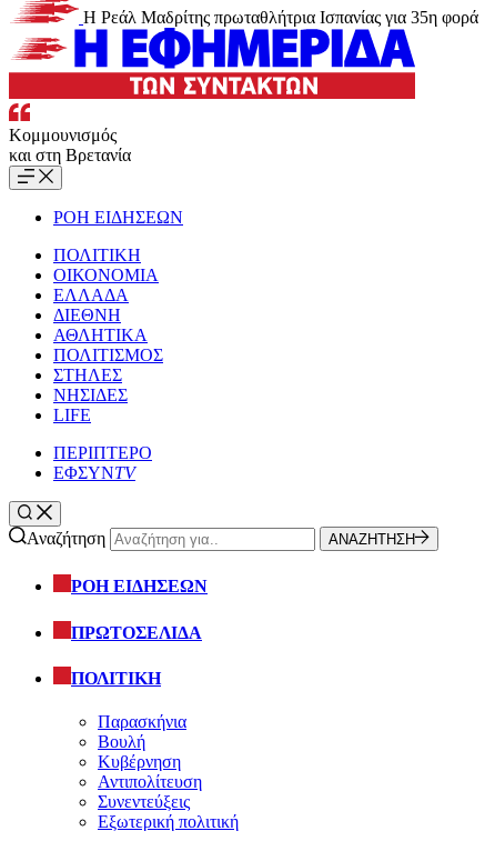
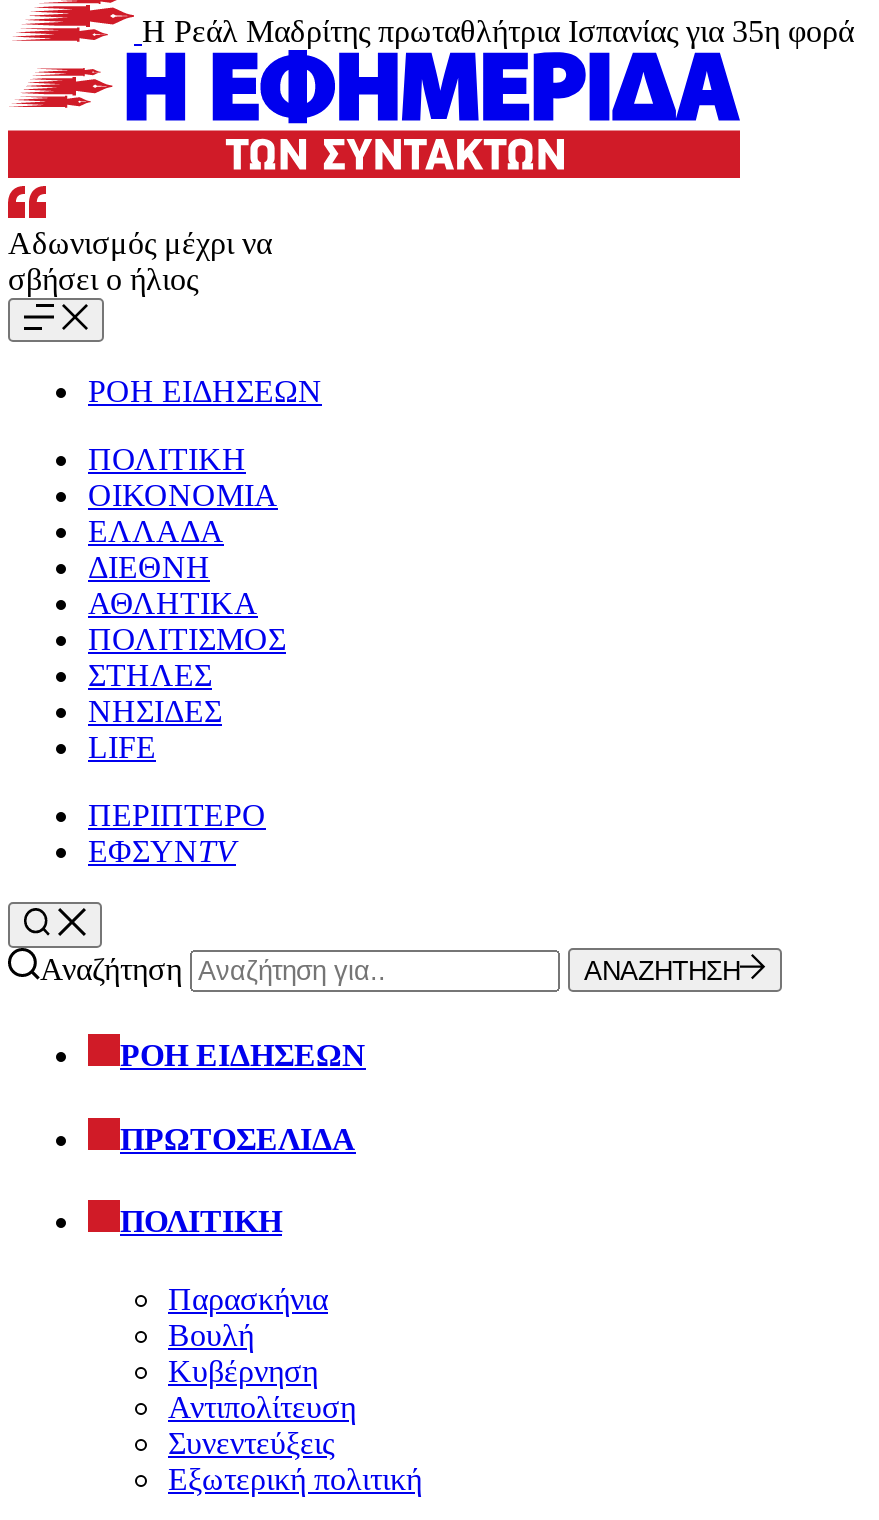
- Κομμουνισμός
- και στη Βρετανία
+ Αδωνισμός μέχρι να
+ σβήσει ο ήλιος
